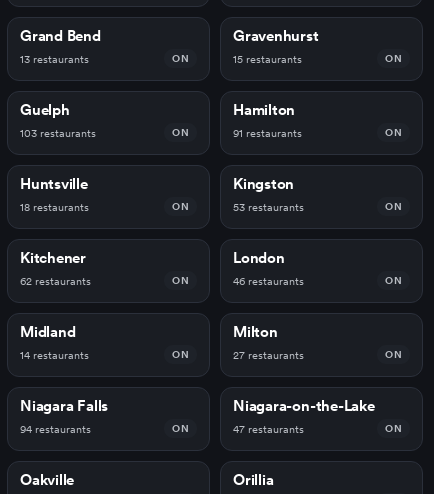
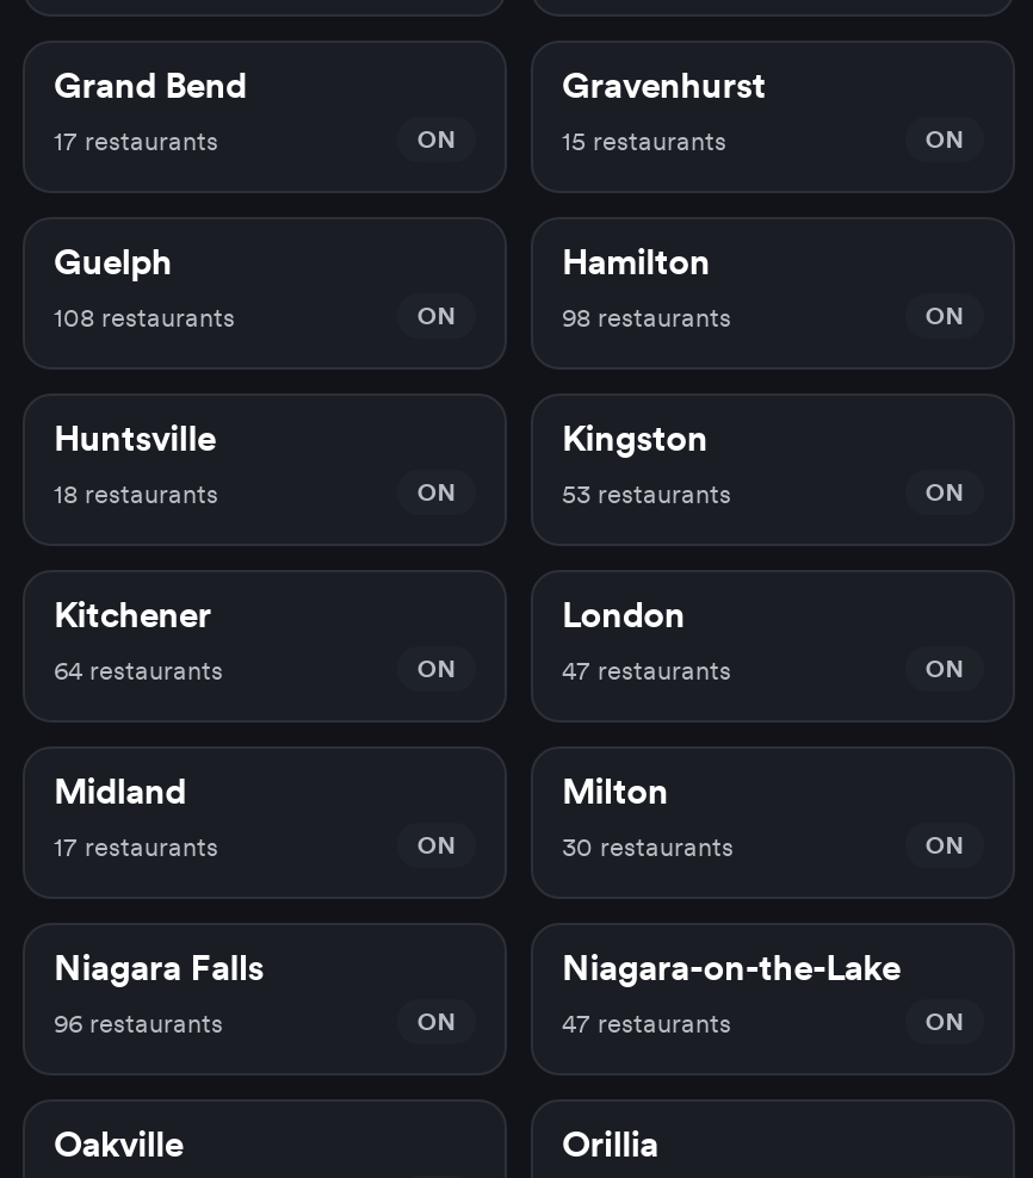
- 13 restaurants
+ 17 restaurants

- 103 restaurants
+ 108 restaurants

- 91 restaurants
+ 98 restaurants

- 62 restaurants
+ 64 restaurants

- 46 restaurants
+ 47 restaurants

- 14 restaurants
+ 17 restaurants

- 27 restaurants
+ 30 restaurants

- 94 restaurants
+ 96 restaurants
